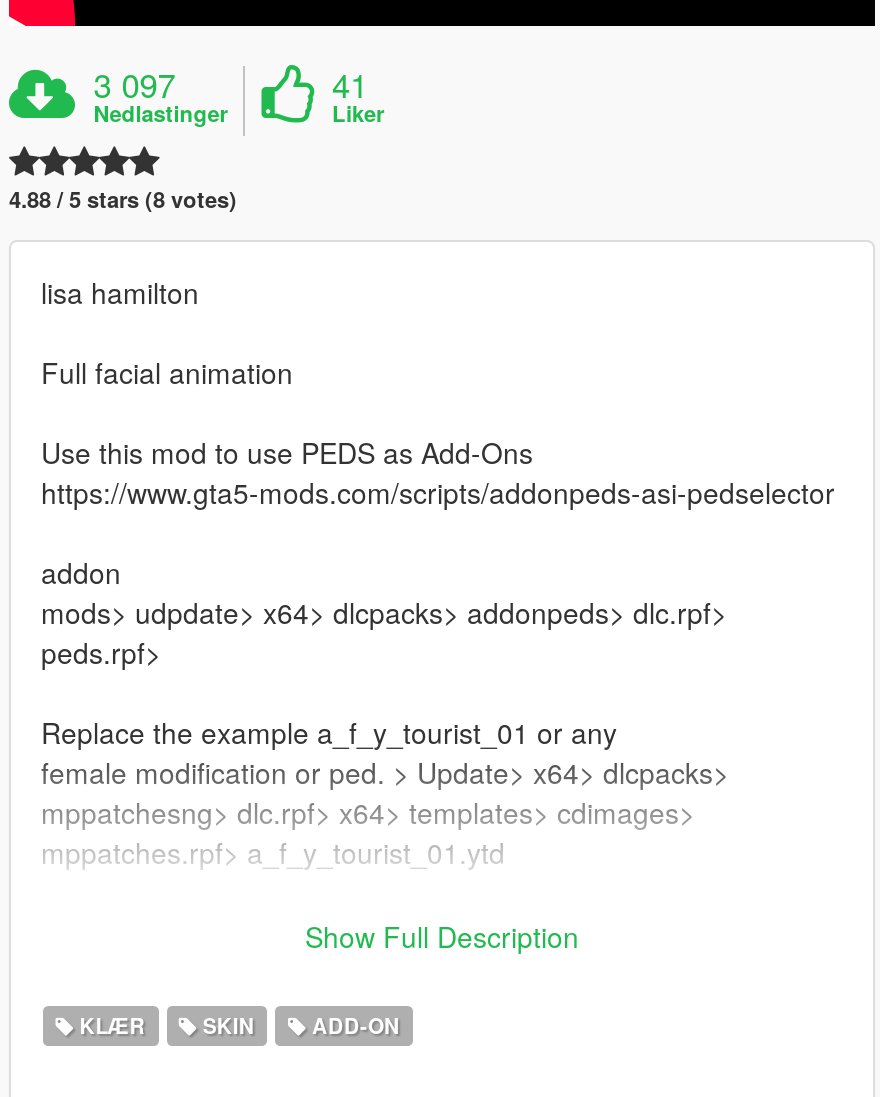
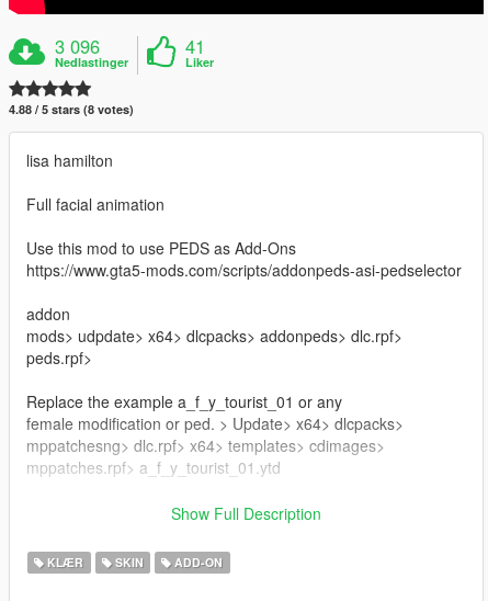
- 3 097
+ 3 096
